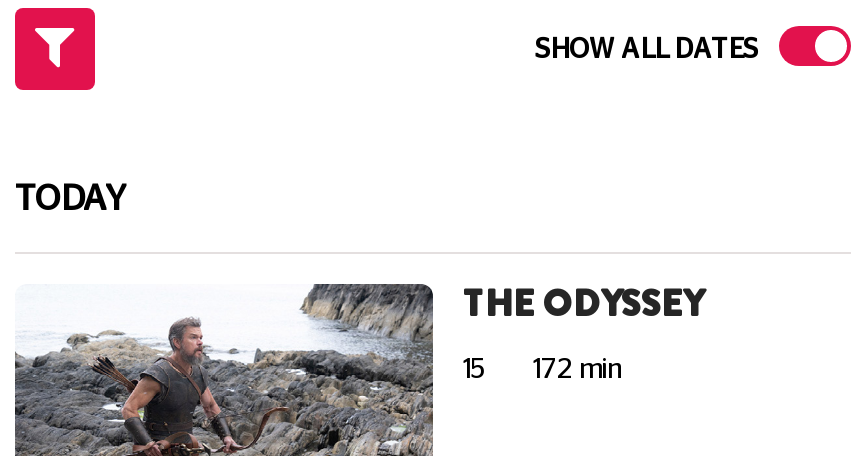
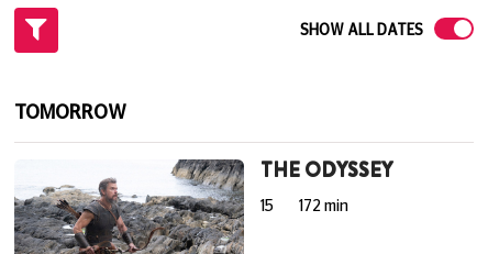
- TODAY
+ TOMORROW
